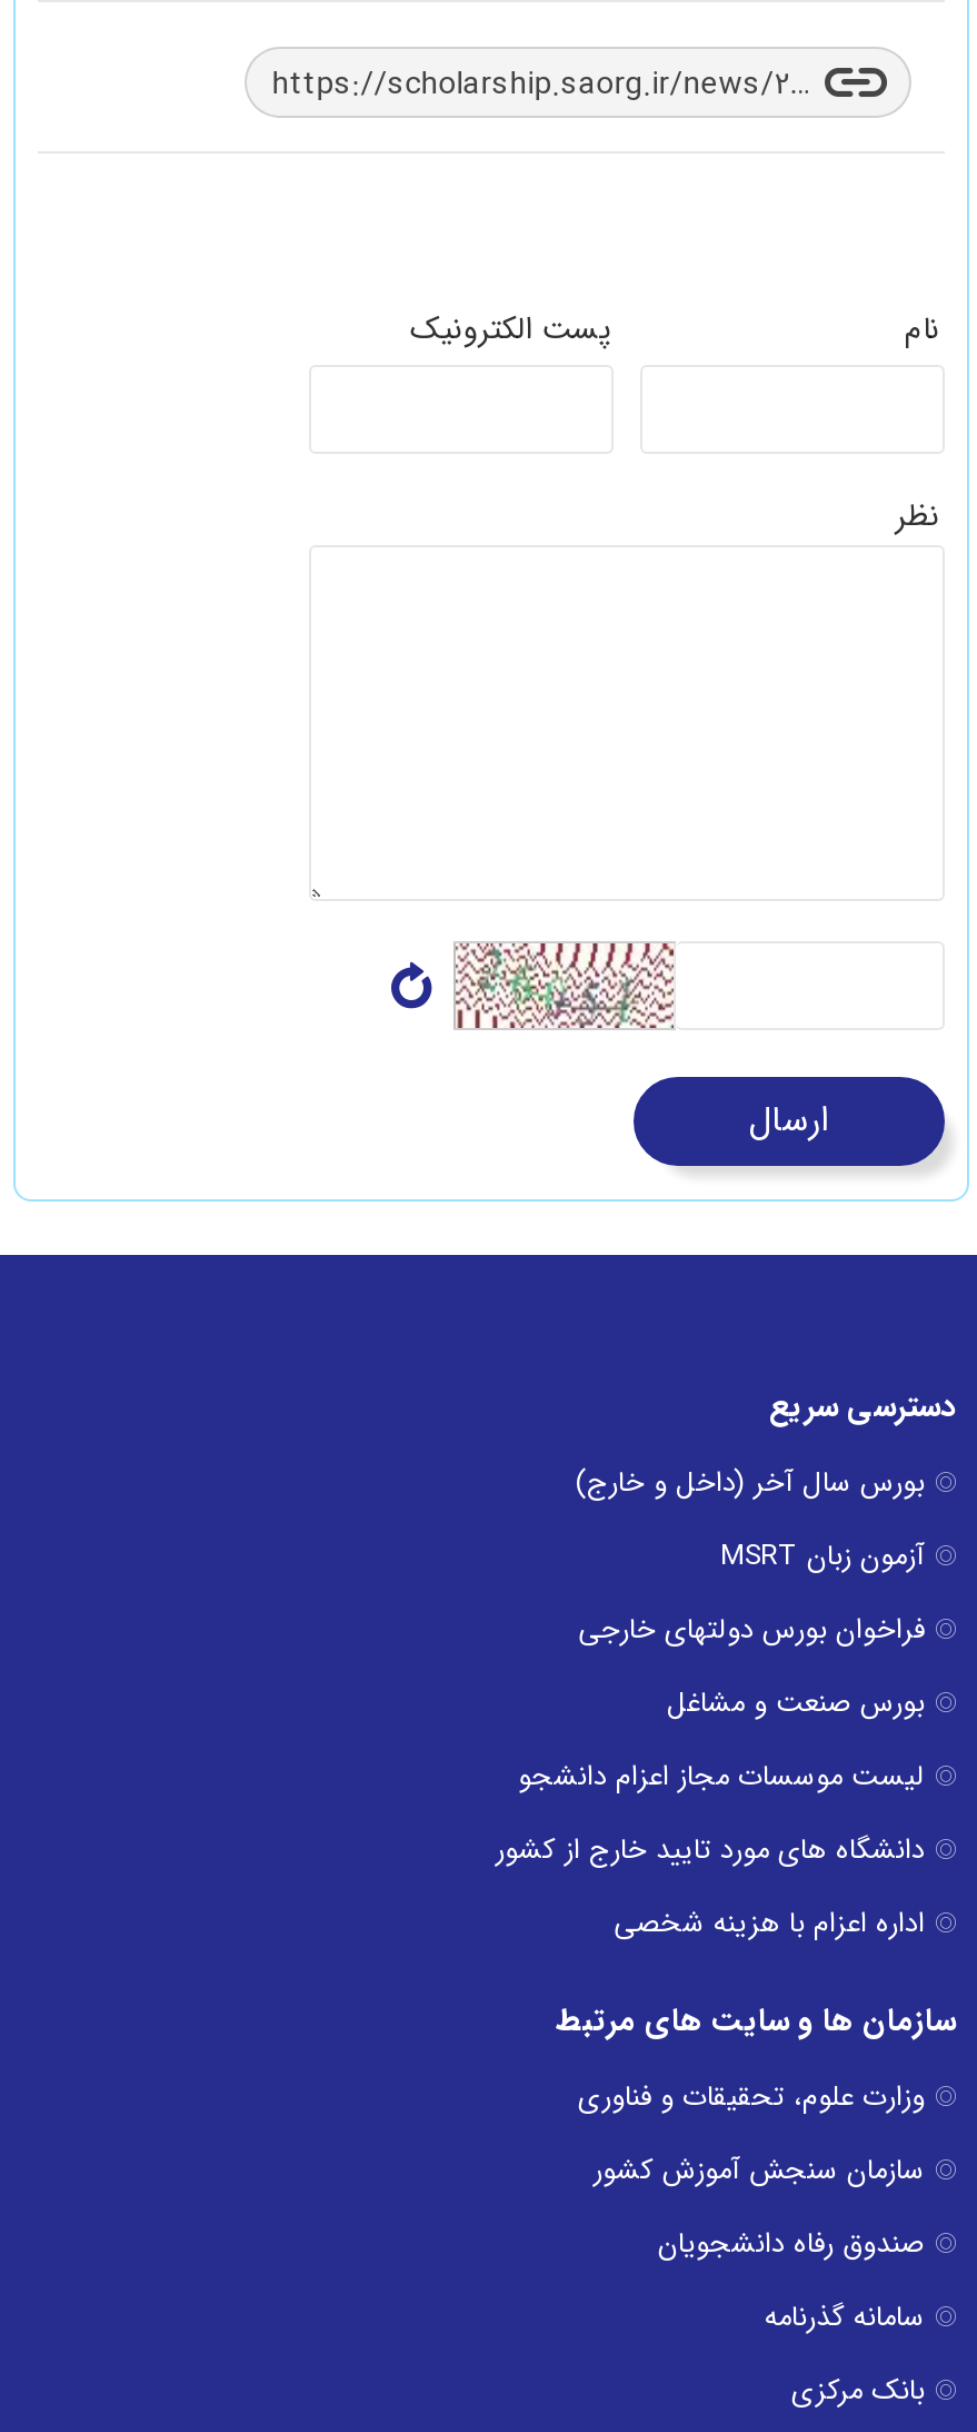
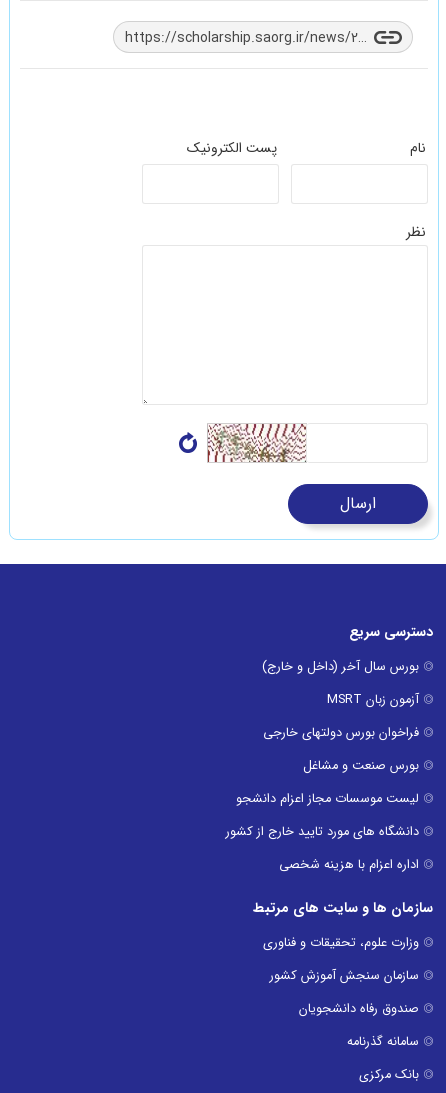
- [image]
+ [image]
